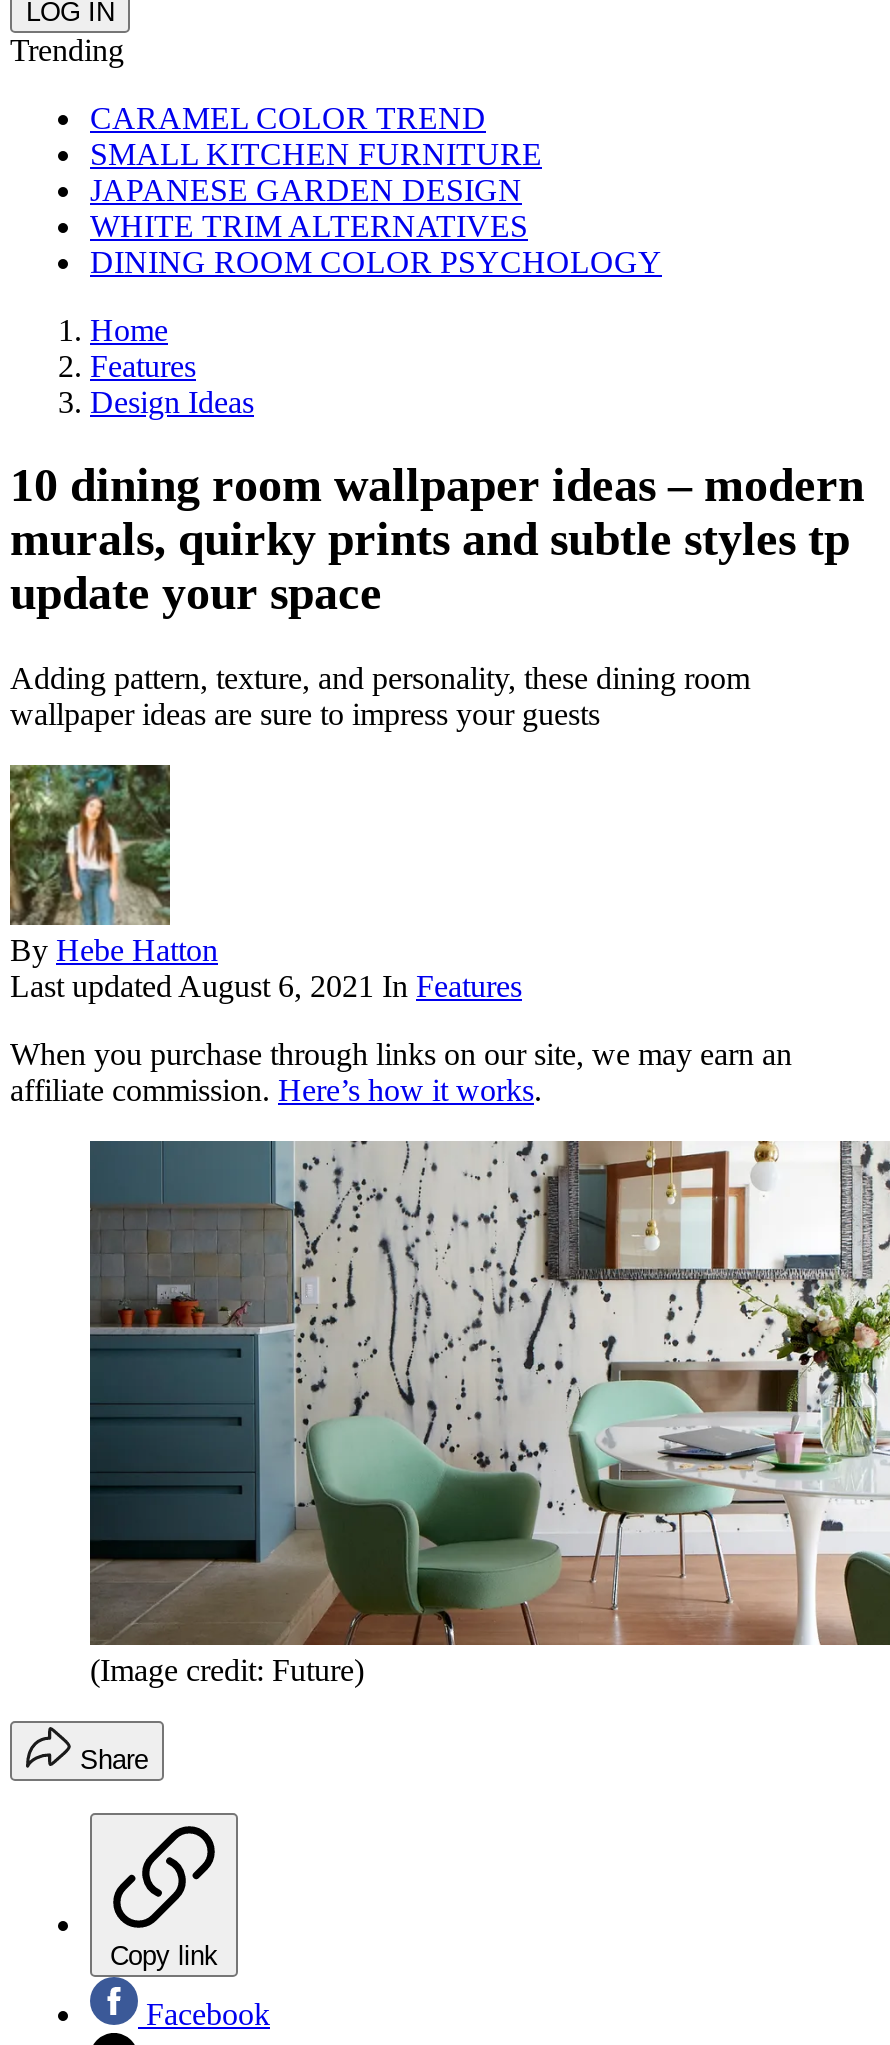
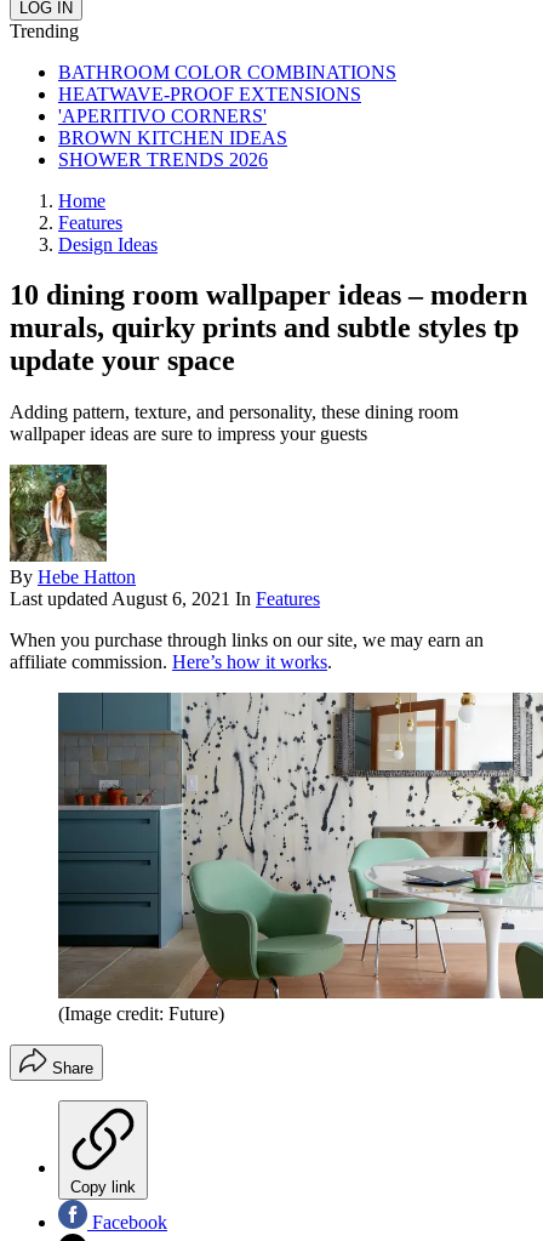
- CARAMEL COLOR TREND
- SMALL KITCHEN FURNITURE
- JAPANESE GARDEN DESIGN
- WHITE TRIM ALTERNATIVES
- DINING ROOM COLOR PSYCHOLOGY
+ BATHROOM COLOR COMBINATIONS
+ HEATWAVE-PROOF EXTENSIONS
+ 'APERITIVO CORNERS'
+ BROWN KITCHEN IDEAS
+ SHOWER TRENDS 2026
